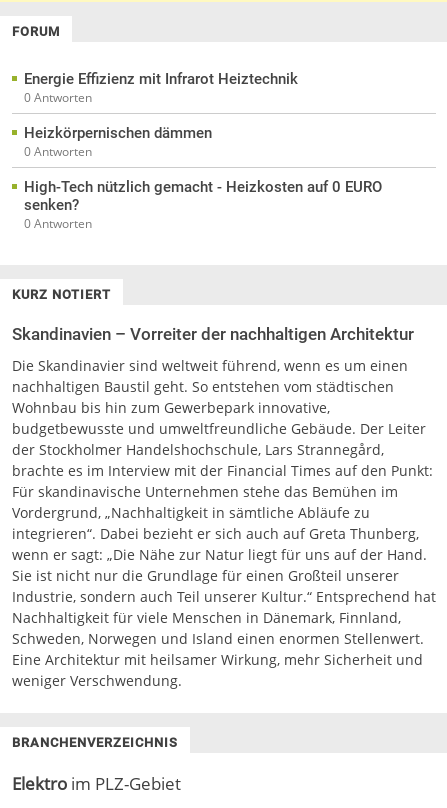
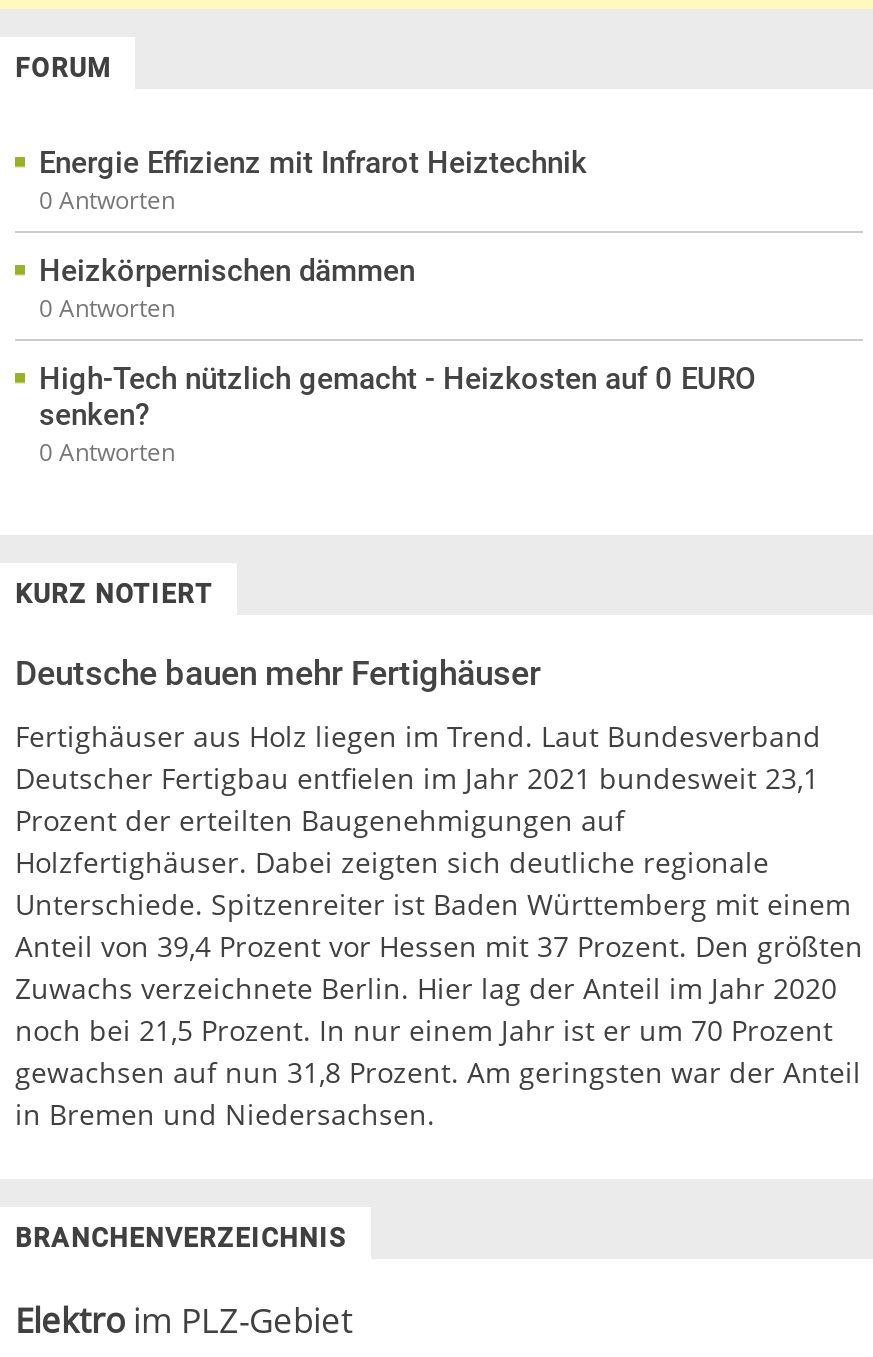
- Skandinavien – Vorreiter der nachhaltigen Architektur
+ Deutsche bauen mehr Fertighäuser

- Die Skandinavier sind weltweit führend, wenn es um einen
- nachhaltigen Baustil geht. So entstehen vom städtischen
- Wohnbau bis hin zum Gewerbepark innovative,
- budgetbewusste und umweltfreundliche Gebäude. Der Leiter
- der Stockholmer Handelshochschule, Lars Strannegård,
- brachte es im Interview mit der Financial Times auf den Punkt:
- Für skandinavische Unternehmen stehe das Bemühen im
- Vordergrund, „Nachhaltigkeit in sämtliche Abläufe zu
- integrieren“. Dabei bezieht er sich auch auf Greta Thunberg,
- wenn er sagt: „Die Nähe zur Natur liegt für uns auf der Hand.
- Sie ist nicht nur die Grundlage für einen Großteil unserer
- Industrie, sondern auch Teil unserer Kultur.“ Entsprechend hat
- Nachhaltigkeit für viele Menschen in Dänemark, Finnland,
- Schweden, Norwegen und Island einen enormen Stellenwert.
- Eine Architektur mit heilsamer Wirkung, mehr Sicherheit und
- weniger Verschwendung.
+ Fertighäuser aus Holz liegen im Trend. Laut Bundesverband
+ Deutscher Fertigbau entfielen im Jahr 2021 bundesweit 23,1
+ Prozent der erteilten Baugenehmigungen auf
+ Holzfertighäuser. Dabei zeigten sich deutliche regionale
+ Unterschiede. Spitzenreiter ist Baden Württemberg mit einem
+ Anteil von 39,4 Prozent vor Hessen mit 37 Prozent. Den größten
+ Zuwachs verzeichnete Berlin. Hier lag der Anteil im Jahr 2020
+ noch bei 21,5 Prozent. In nur einem Jahr ist er um 70 Prozent
+ gewachsen auf nun 31,8 Prozent. Am geringsten war der Anteil
+ in Bremen und Niedersachsen.
